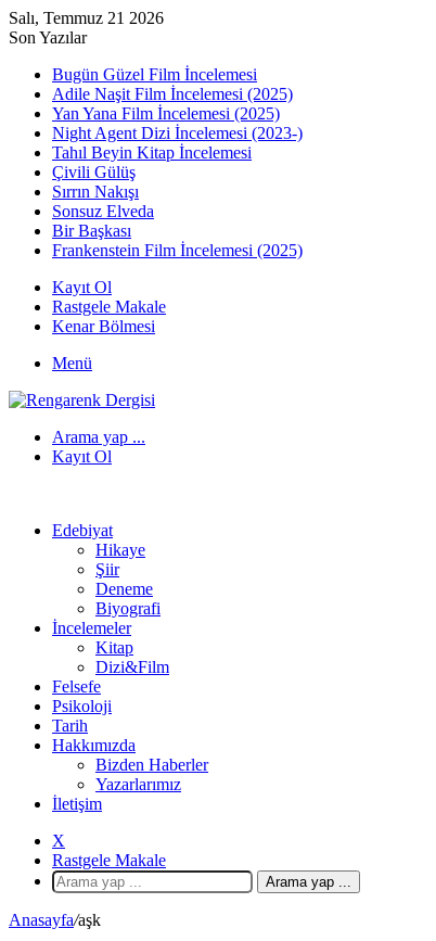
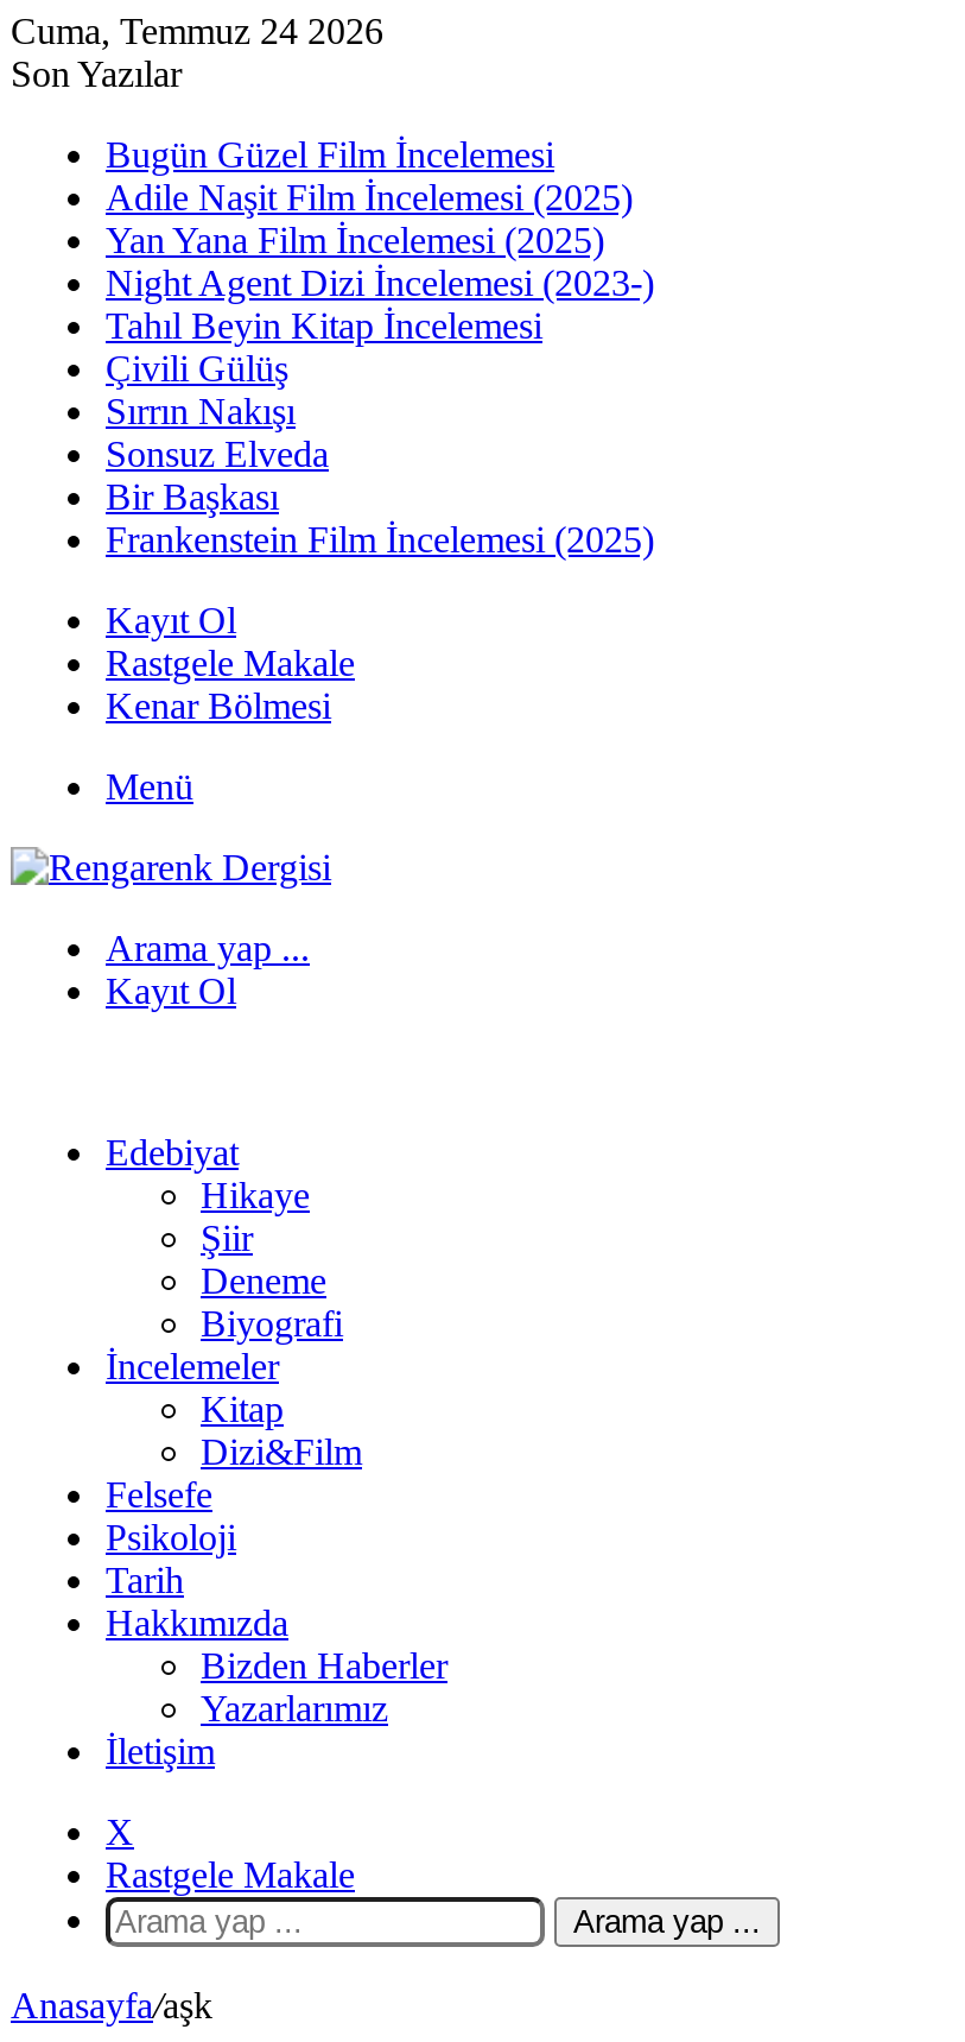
- Salı, Temmuz 21 2026
+ Cuma, Temmuz 24 2026
